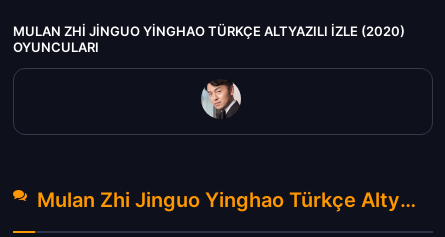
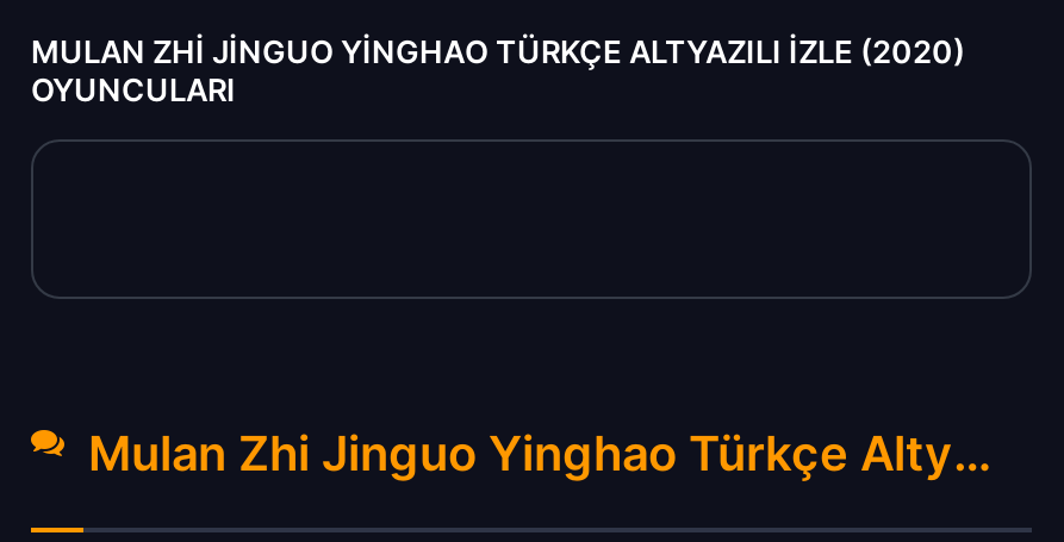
- [image]
